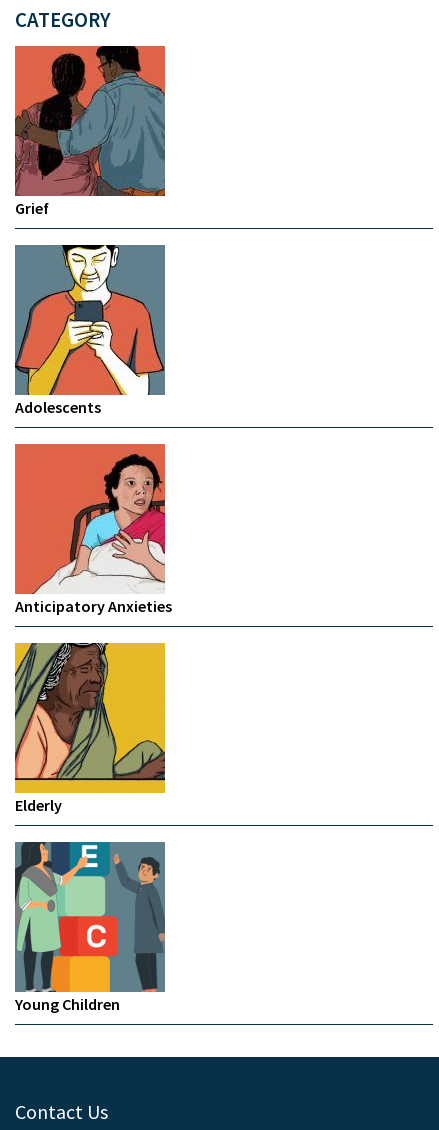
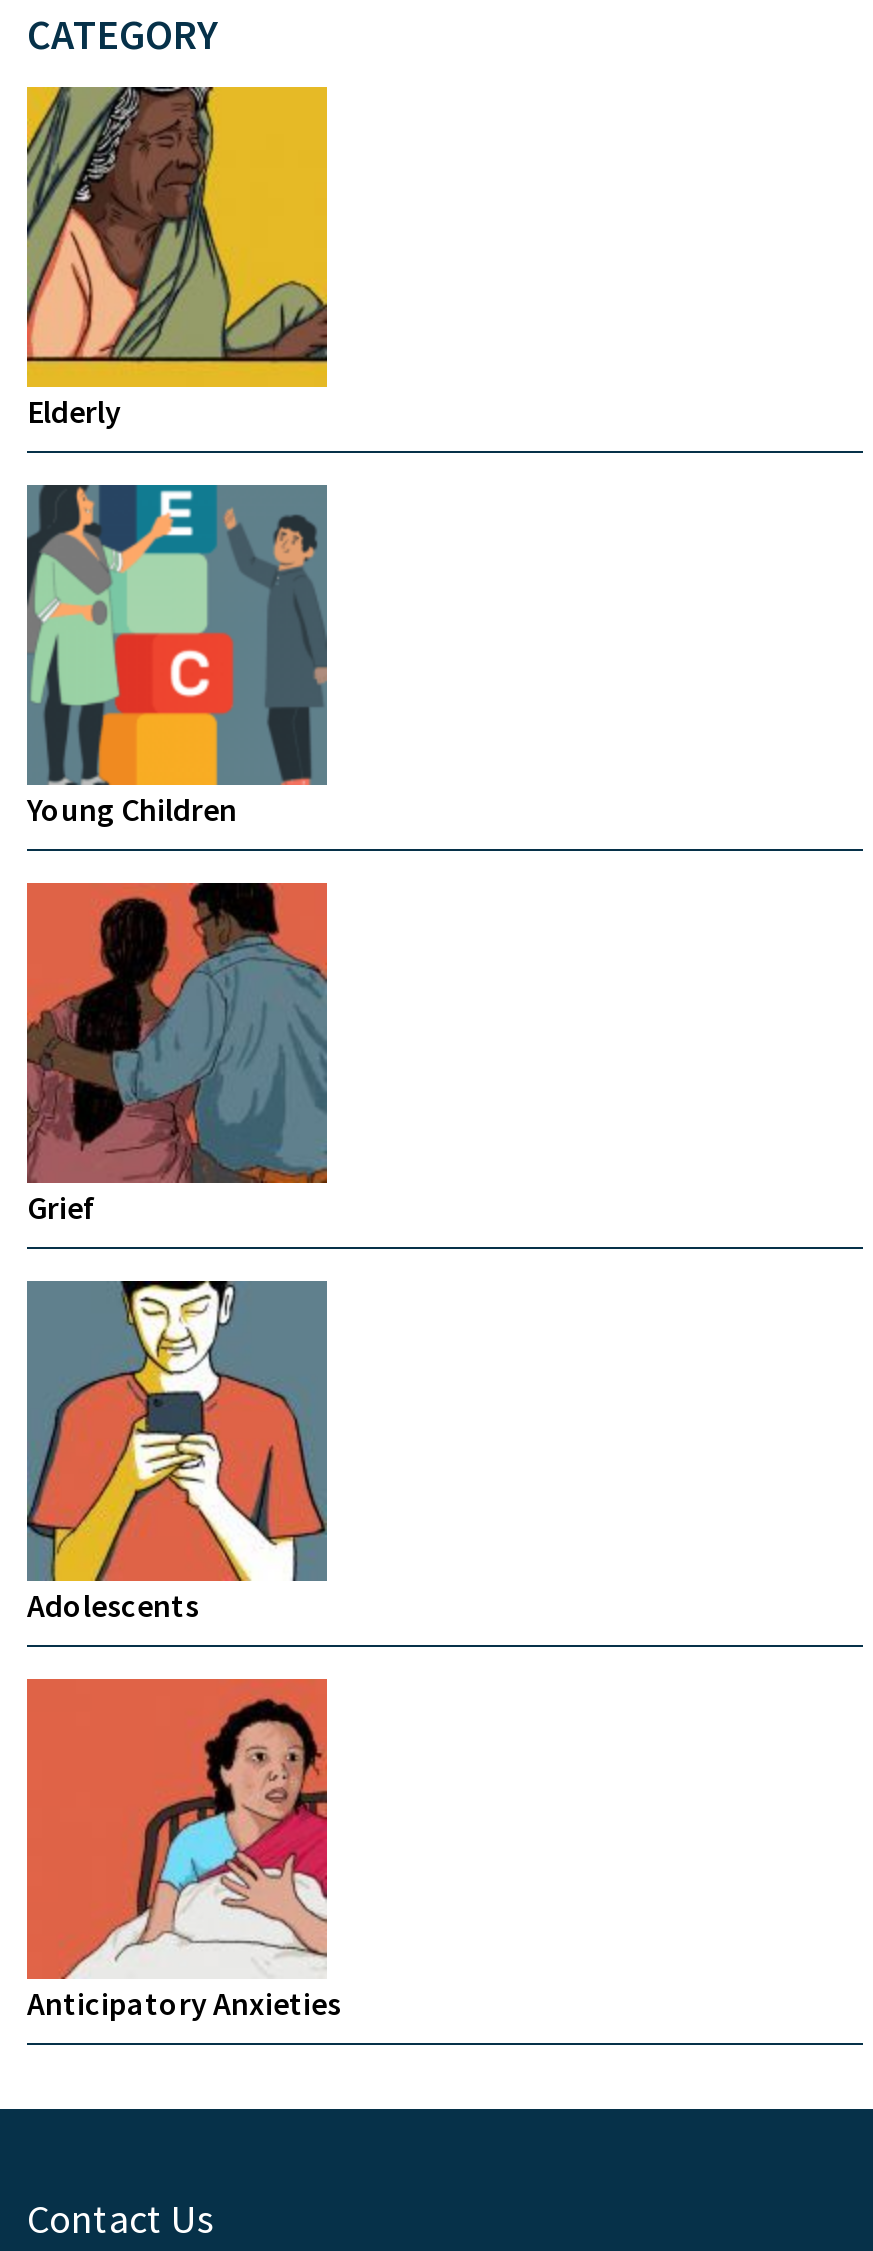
moved down: [image] | Grief | Adolescents | Anticipatory Anxieties

moved up: [image] | Elderly

moved up: [image] | Young Children
